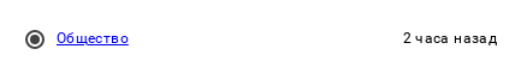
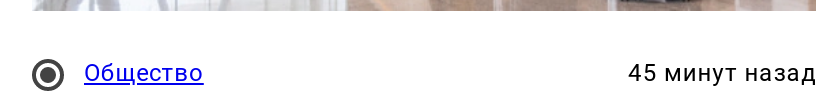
- 2 часа назад
+ 45 минут назад
